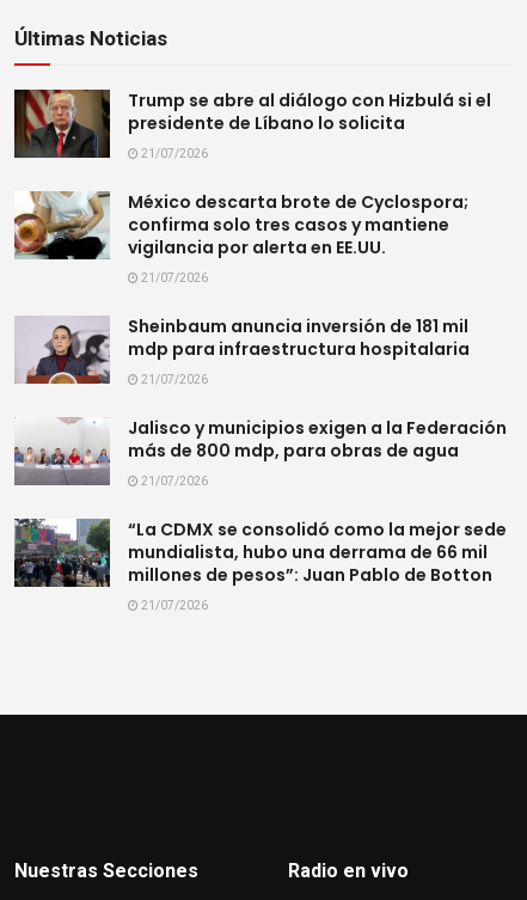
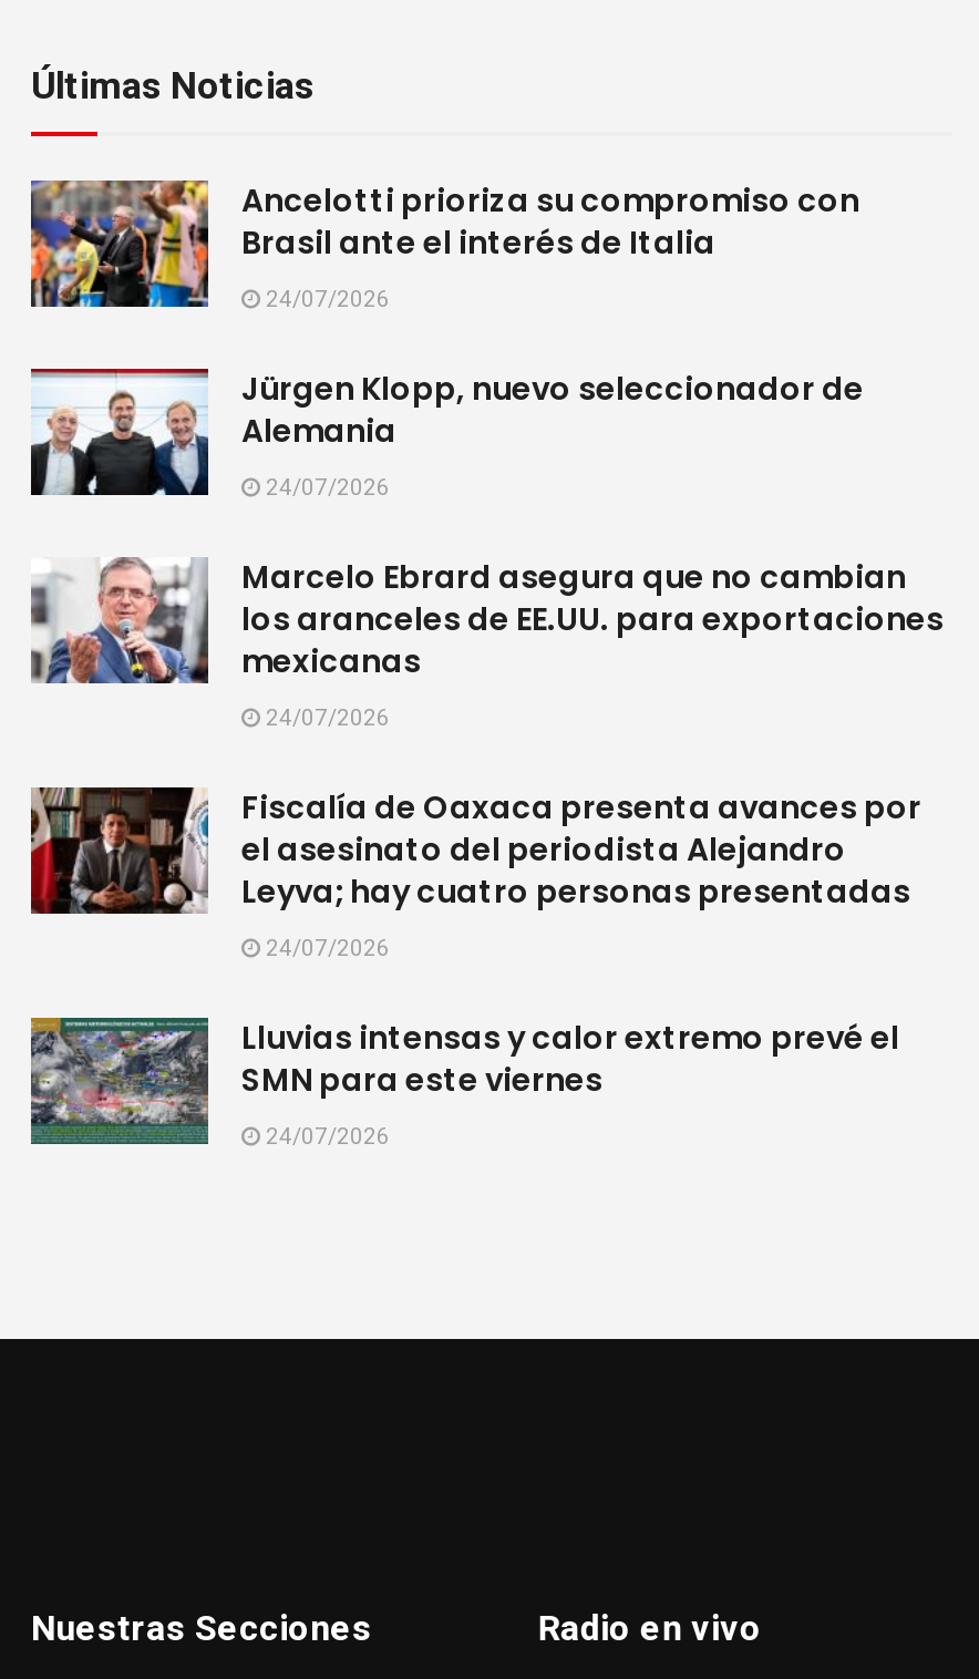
- [image]
- Trump se abre al diálogo con Hizbulá si el
- presidente de Líbano lo solicita
- 21/07/2026
+ [image]
+ Ancelotti prioriza su compromiso con
+ Brasil ante el interés de Italia
+ 24/07/2026

- [image]
- México descarta brote de Cyclospora;
- confirma solo tres casos y mantiene
- vigilancia por alerta en EE.UU.
- 21/07/2026
+ [image]
+ Jürgen Klopp, nuevo seleccionador de
+ Alemania
+ 24/07/2026

- [image]
- Sheinbaum anuncia inversión de 181 mil
- mdp para infraestructura hospitalaria
- 21/07/2026
+ [image]
+ Marcelo Ebrard asegura que no cambian
+ los aranceles de EE.UU. para exportaciones
+ mexicanas
+ 24/07/2026

- [image]
- Jalisco y municipios exigen a la Federación
- más de 800 mdp, para obras de agua
- 21/07/2026
+ [image]
+ Fiscalía de Oaxaca presenta avances por
+ el asesinato del periodista Alejandro
+ Leyva; hay cuatro personas presentadas
+ 24/07/2026

- [image]
- “La CDMX se consolidó como la mejor sede
- mundialista, hubo una derrama de 66 mil
- millones de pesos”: Juan Pablo de Botton
- 21/07/2026
+ [image]
+ Lluvias intensas y calor extremo prevé el
+ SMN para este viernes
+ 24/07/2026
